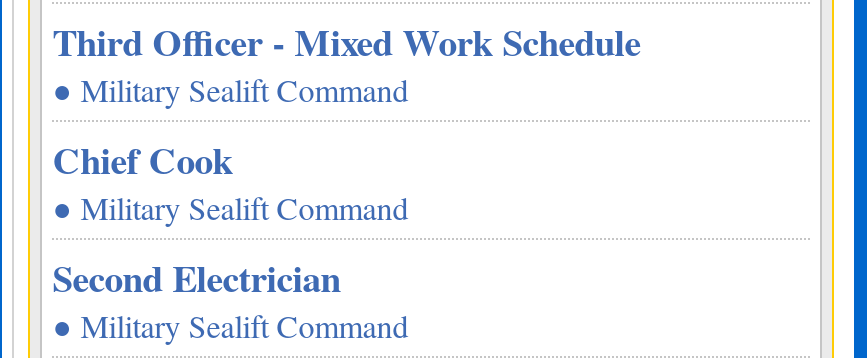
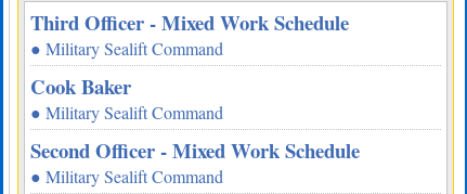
- Chief Cook
+ Cook Baker

- Second Electrician
+ Second Officer - Mixed Work Schedule
